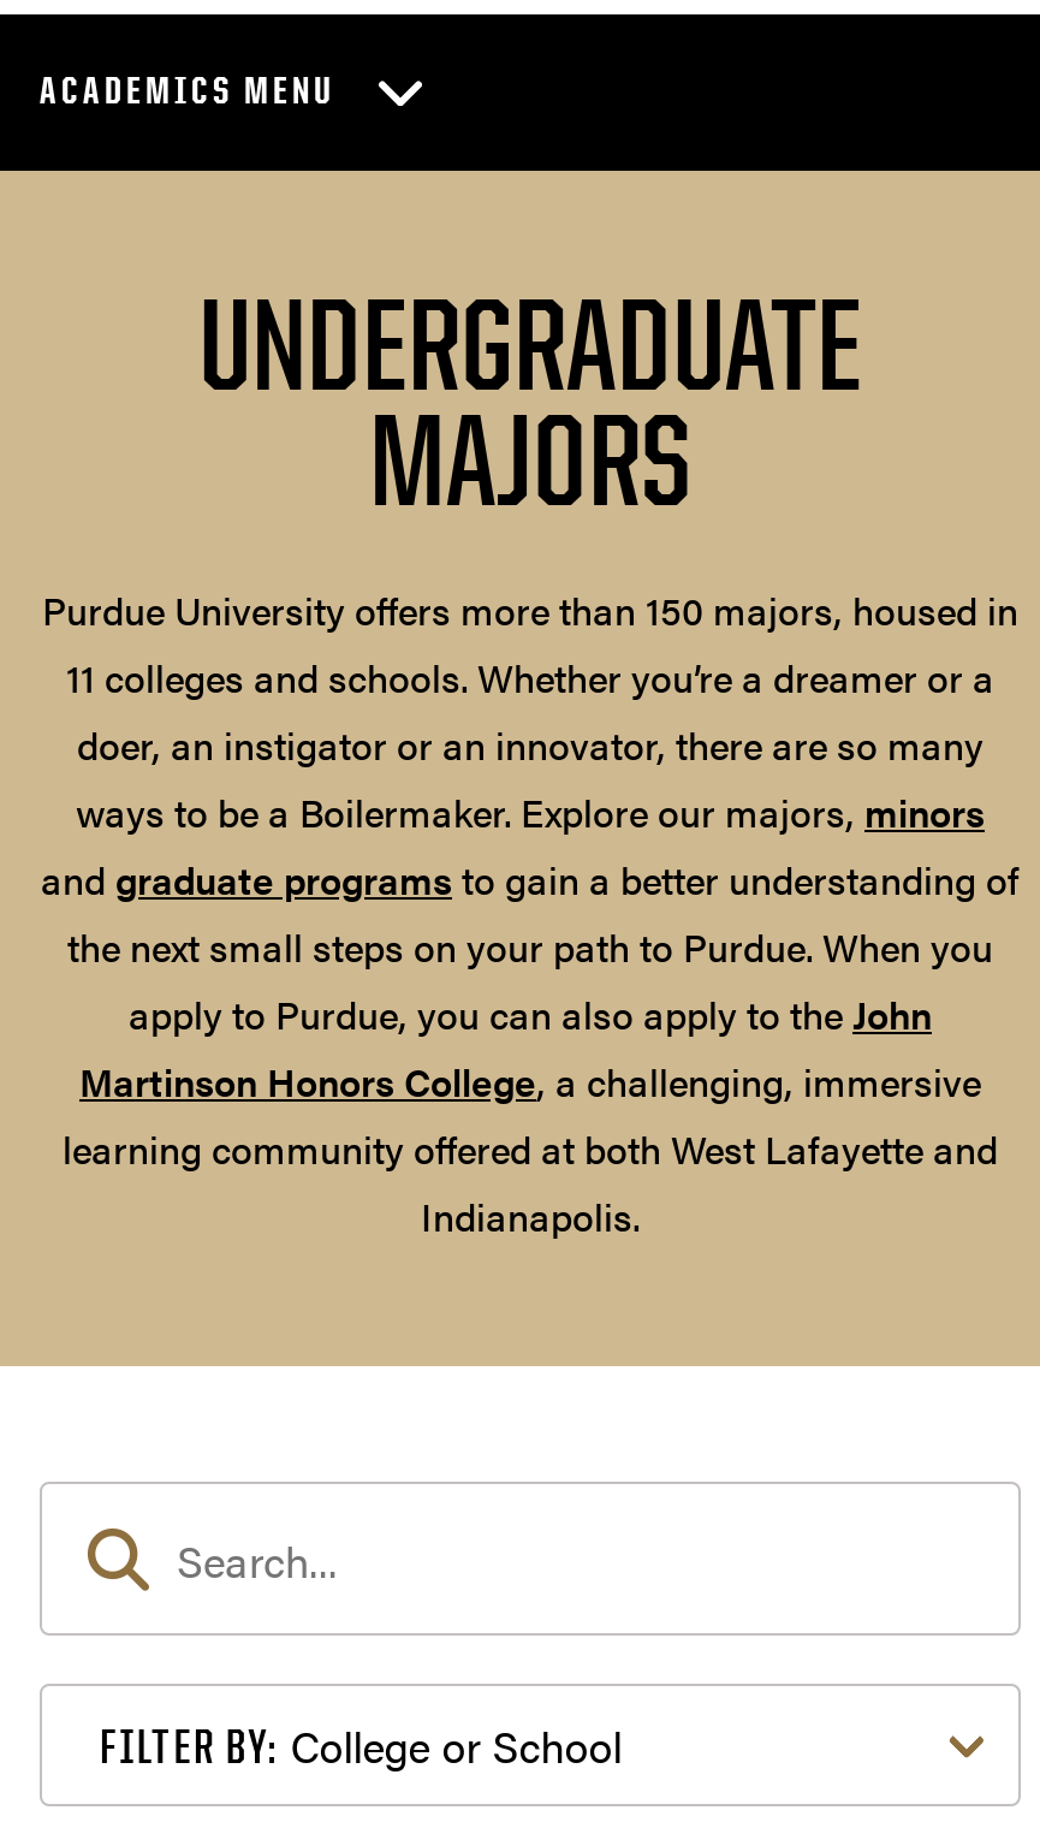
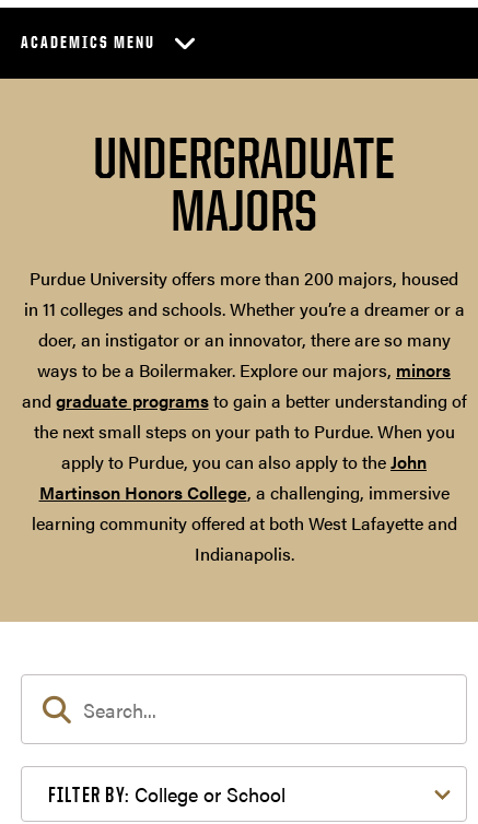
- Purdue University offers more than 150 majors, housed in
- 11 colleges and schools. Whether you’re a dreamer or a
+ Purdue University offers more than 200 majors, housed
+ in 11 colleges and schools. Whether you’re a dreamer or a
